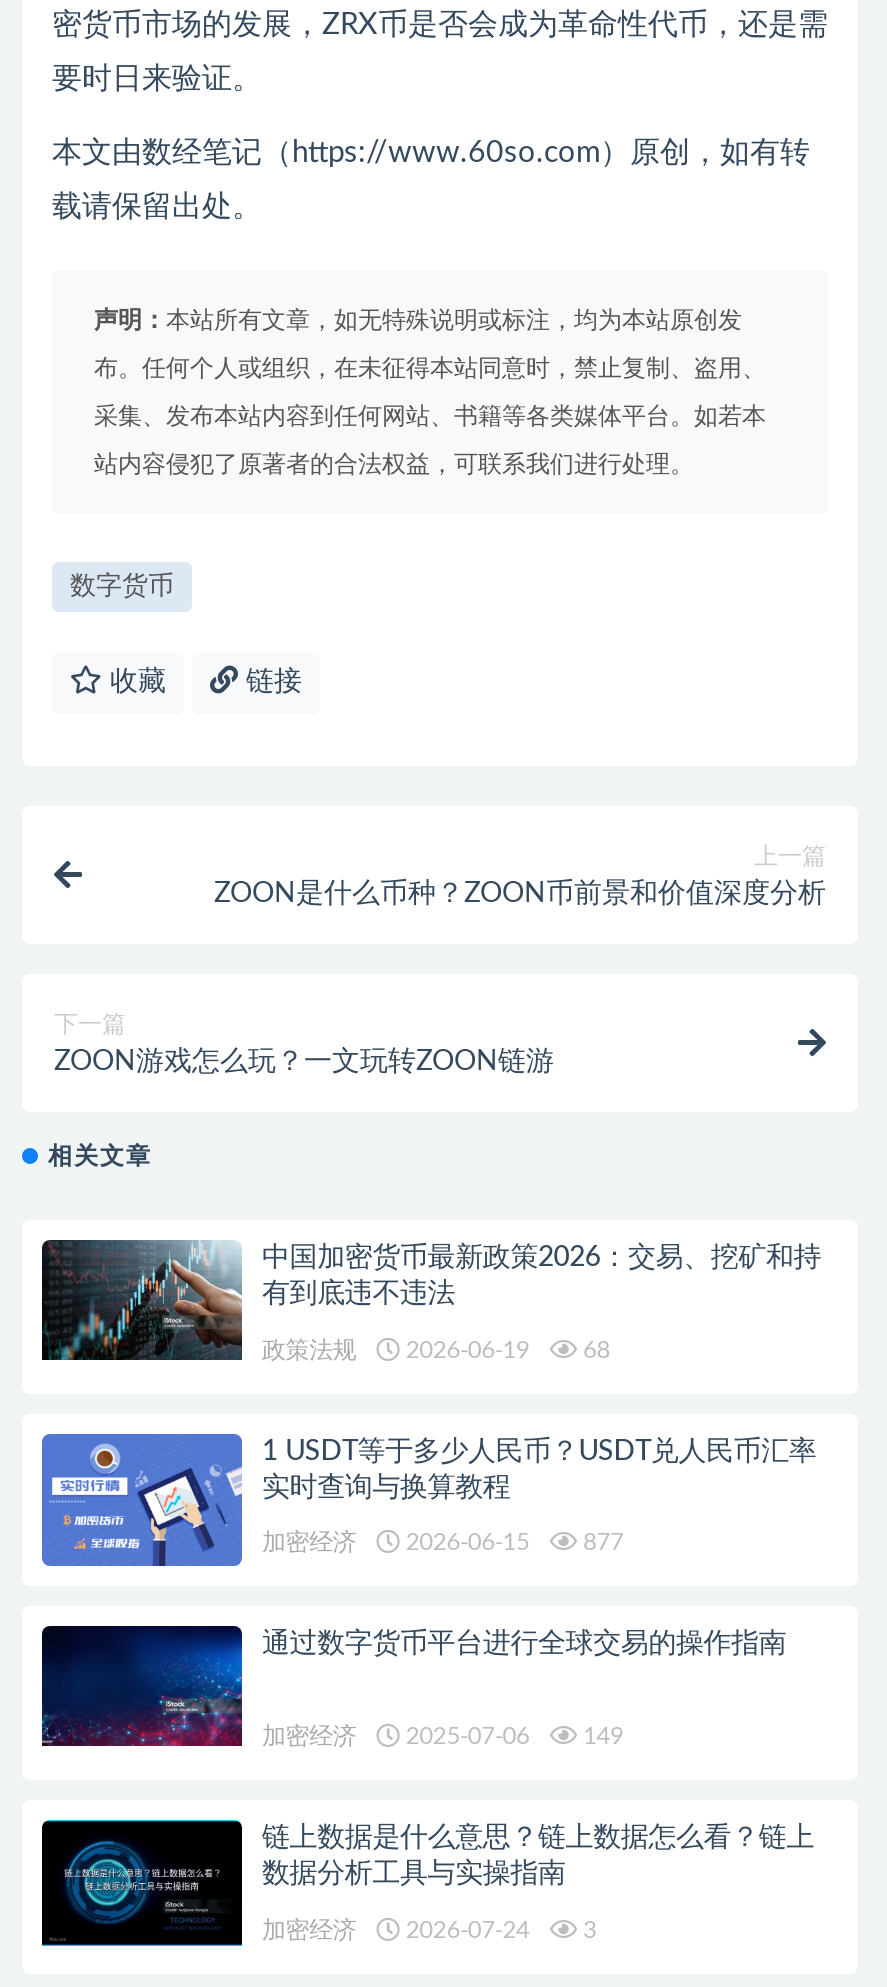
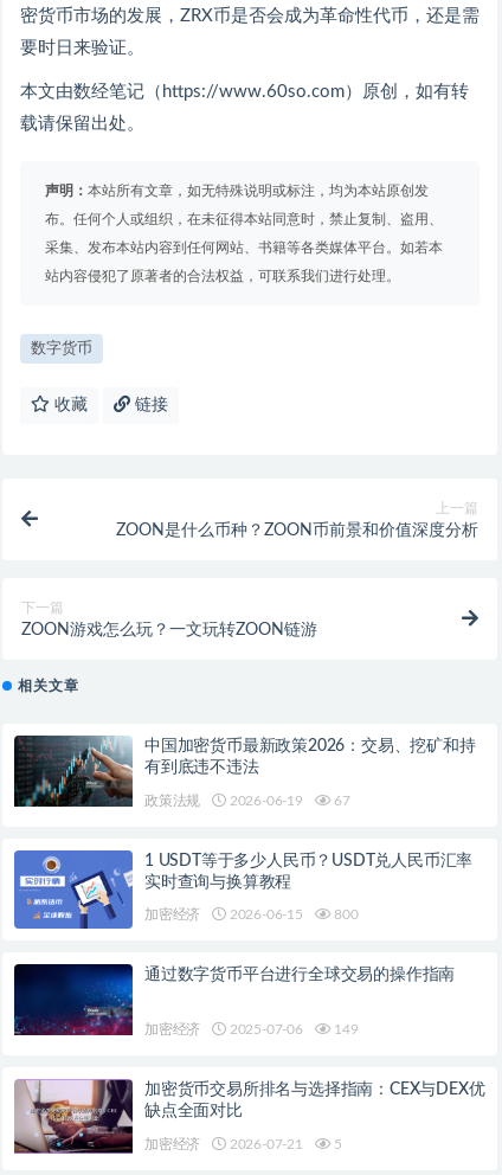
- 政策法规 2026-06-19 68
+ 政策法规 2026-06-19 67

- 加密经济 2026-06-15 877
+ 加密经济 2026-06-15 800

- [image]
- 链上数据是什么意思？链上数据怎么看？链上
- 数据分析工具与实操指南
+ [image]
+ 加密货币交易所排名与选择指南：CEX与DEX优
+ 缺点全面对比

- 2026-07-24
- 3
+ 2026-07-21
+ 5
